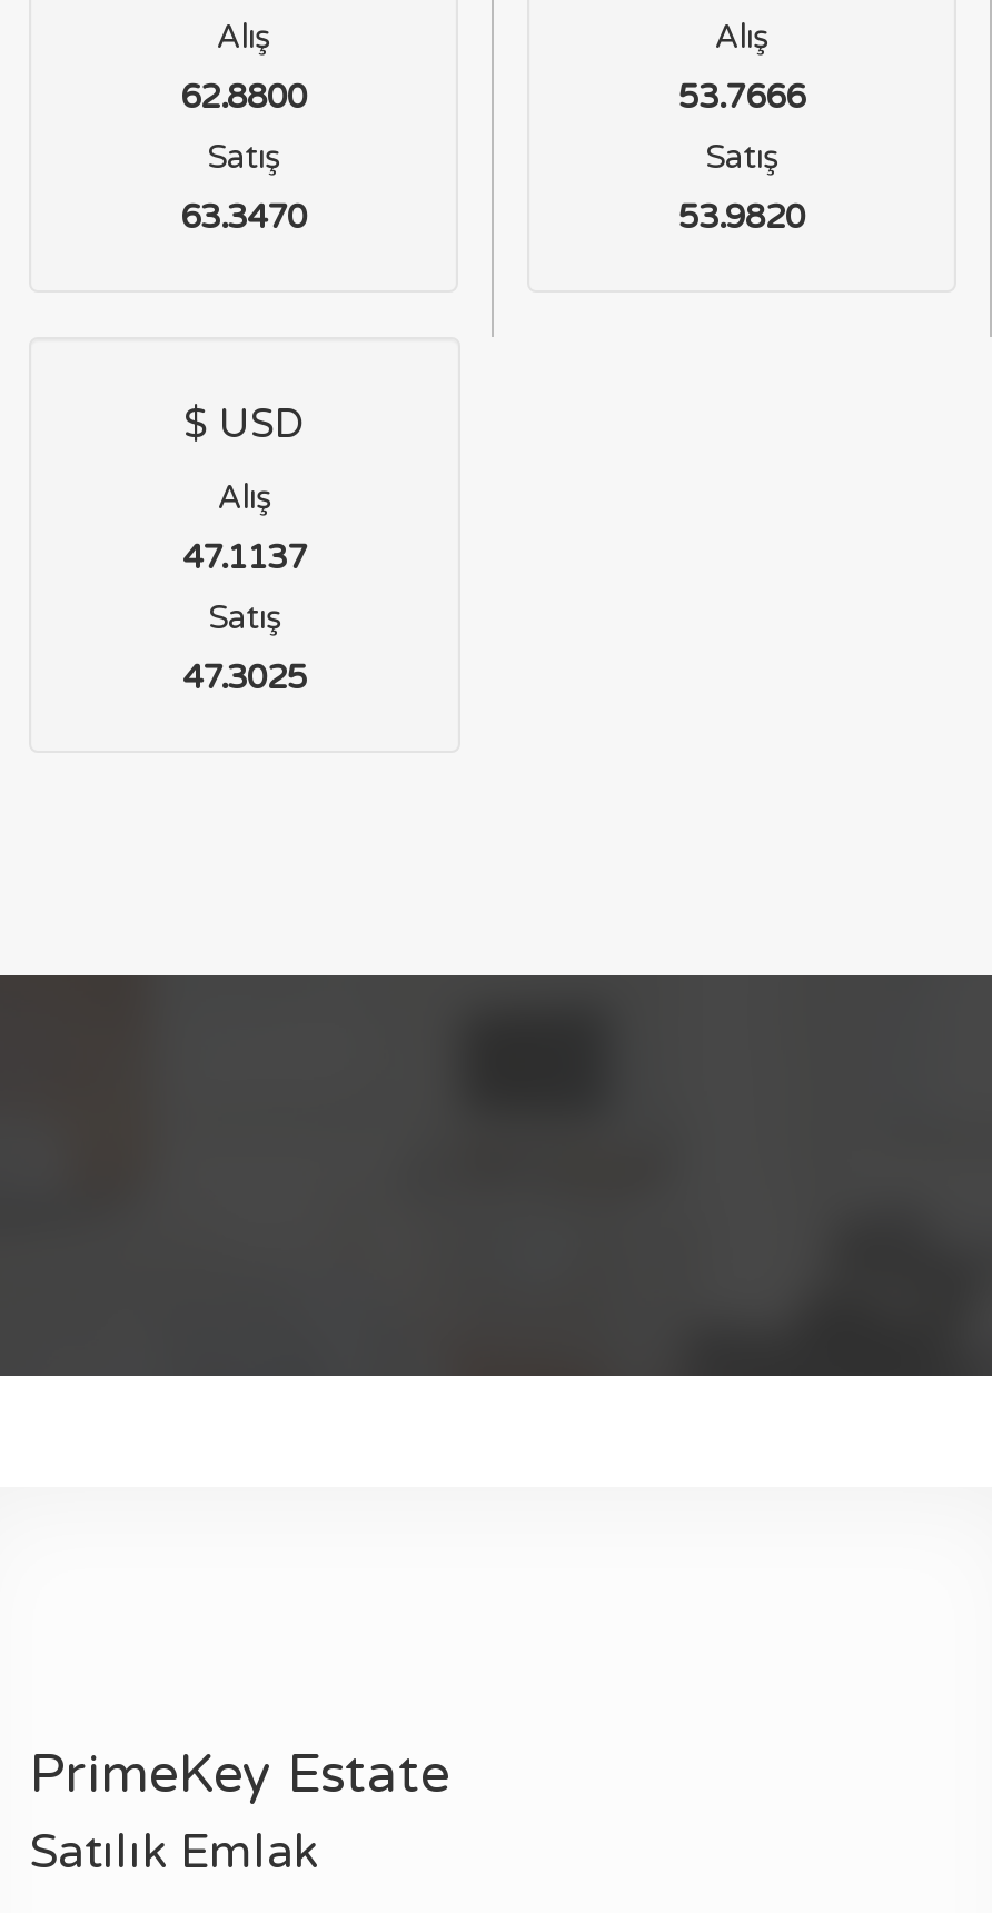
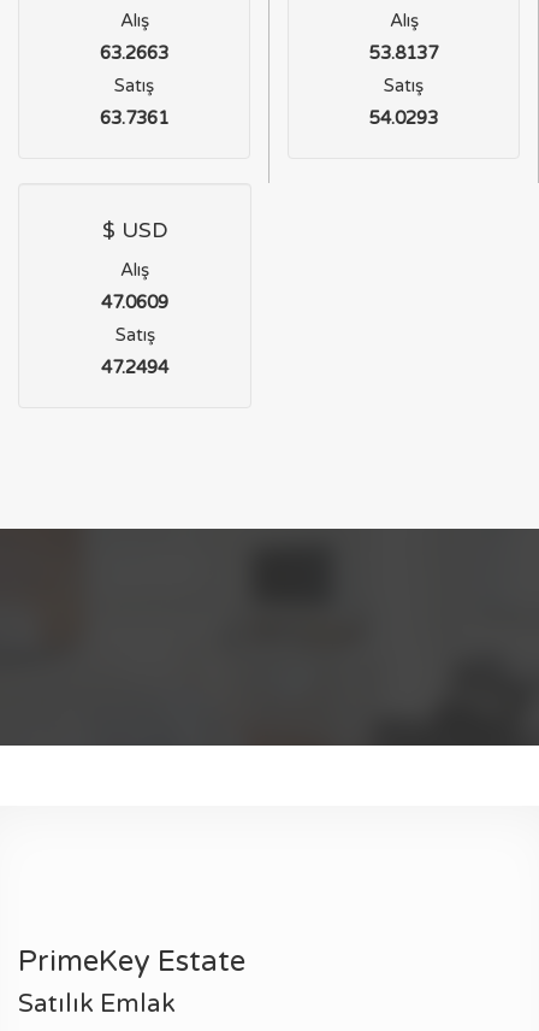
- 62.8800
+ 63.2663

- 53.7666
+ 53.8137

- 63.3470
+ 63.7361

- 53.9820
+ 54.0293

- 47.1137
+ 47.0609

- 47.3025
+ 47.2494
